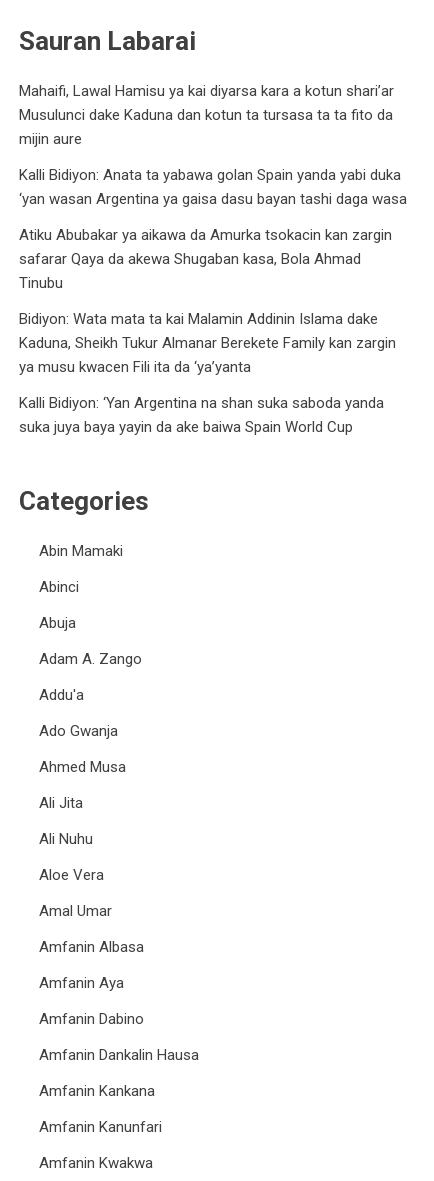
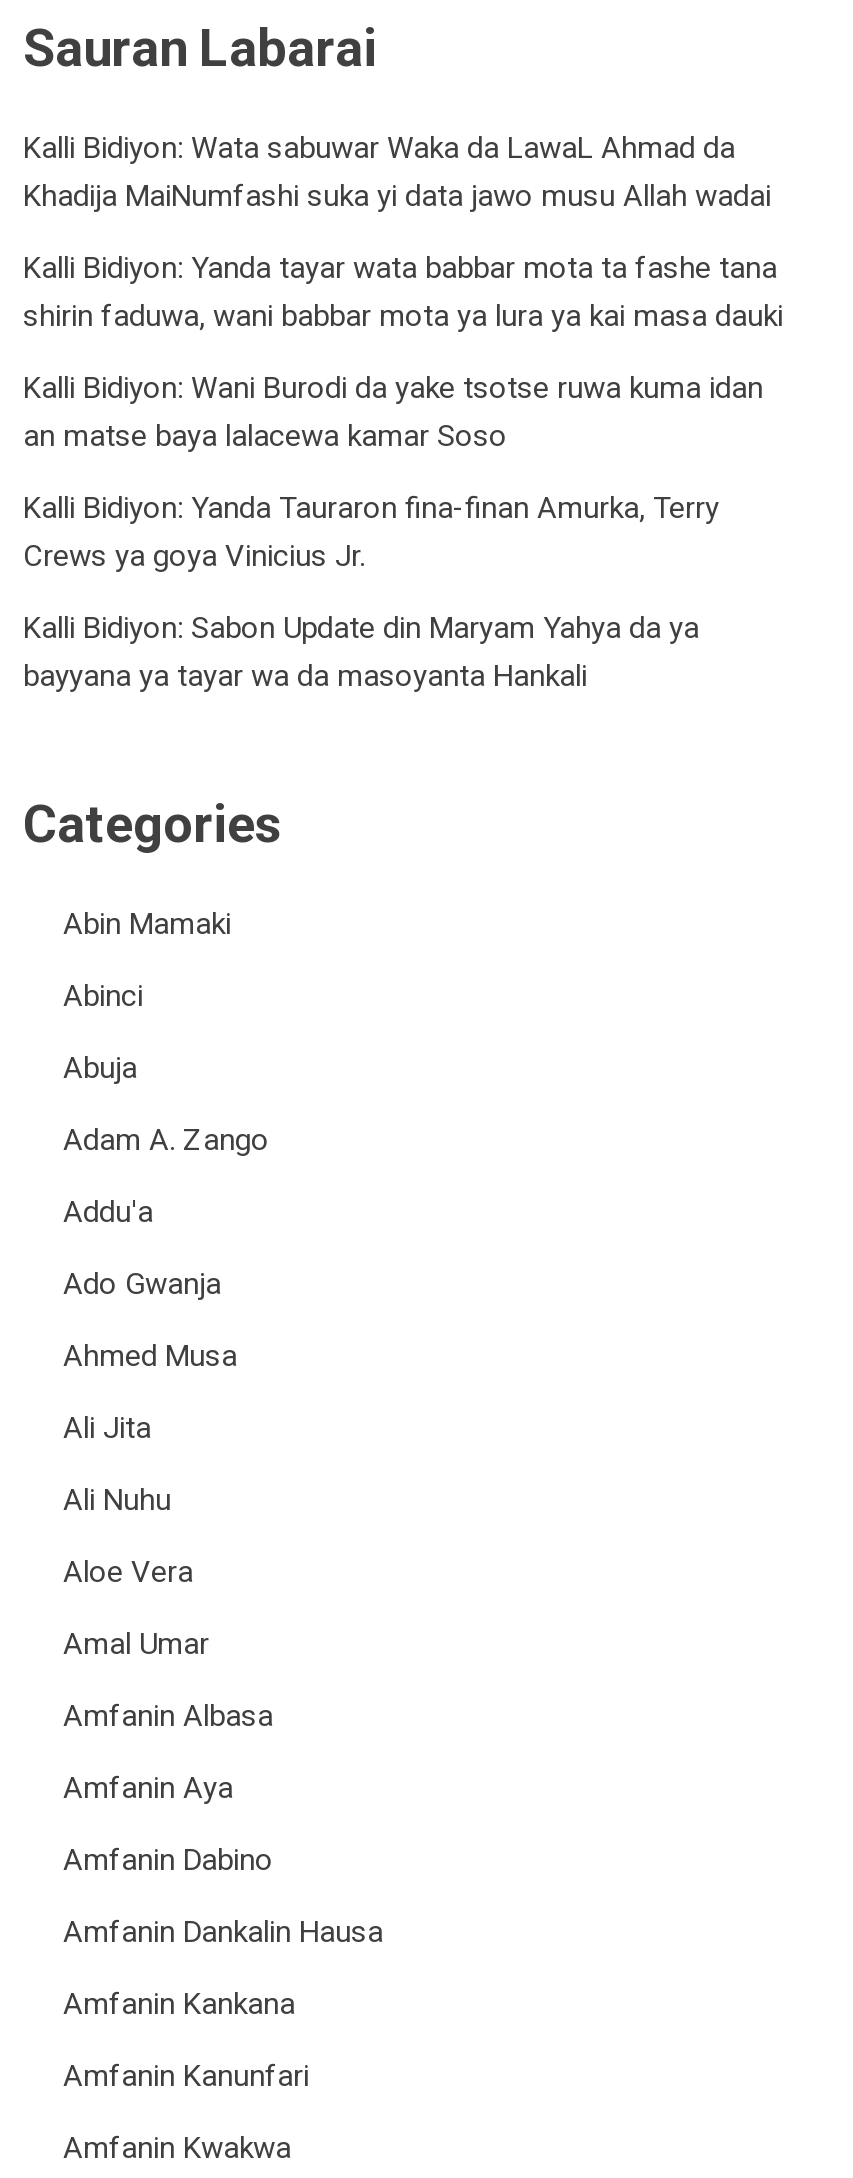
- Mahaifi, Lawal Hamisu ya kai diyarsa kara a kotun shari’ar
- Musulunci dake Kaduna dan kotun ta tursasa ta ta fito da
- mijin aure
+ Kalli Bidiyon: Wata sabuwar Waka da LawaL Ahmad da
+ Khadija MaiNumfashi suka yi data jawo musu Allah wadai

- Kalli Bidiyon: Anata ta yabawa golan Spain yanda yabi duka
- ‘yan wasan Argentina ya gaisa dasu bayan tashi daga wasa
+ Kalli Bidiyon: Yanda tayar wata babbar mota ta fashe tana
+ shirin faduwa, wani babbar mota ya lura ya kai masa dauki

- Atiku Abubakar ya aikawa da Amurka tsokacin kan zargin
- safarar Qaya da akewa Shugaban kasa, Bola Ahmad
- Tinubu
+ Kalli Bidiyon: Wani Burodi da yake tsotse ruwa kuma idan
+ an matse baya lalacewa kamar Soso

- Bidiyon: Wata mata ta kai Malamin Addinin Islama dake
- Kaduna, Sheikh Tukur Almanar Berekete Family kan zargin
- ya musu kwacen Fili ita da ‘ya’yanta
+ Kalli Bidiyon: Yanda Tauraron fina-finan Amurka, Terry
+ Crews ya goya Vinicius Jr.

- Kalli Bidiyon: ‘Yan Argentina na shan suka saboda yanda
- suka juya baya yayin da ake baiwa Spain World Cup
+ Kalli Bidiyon: Sabon Update din Maryam Yahya da ya
+ bayyana ya tayar wa da masoyanta Hankali
